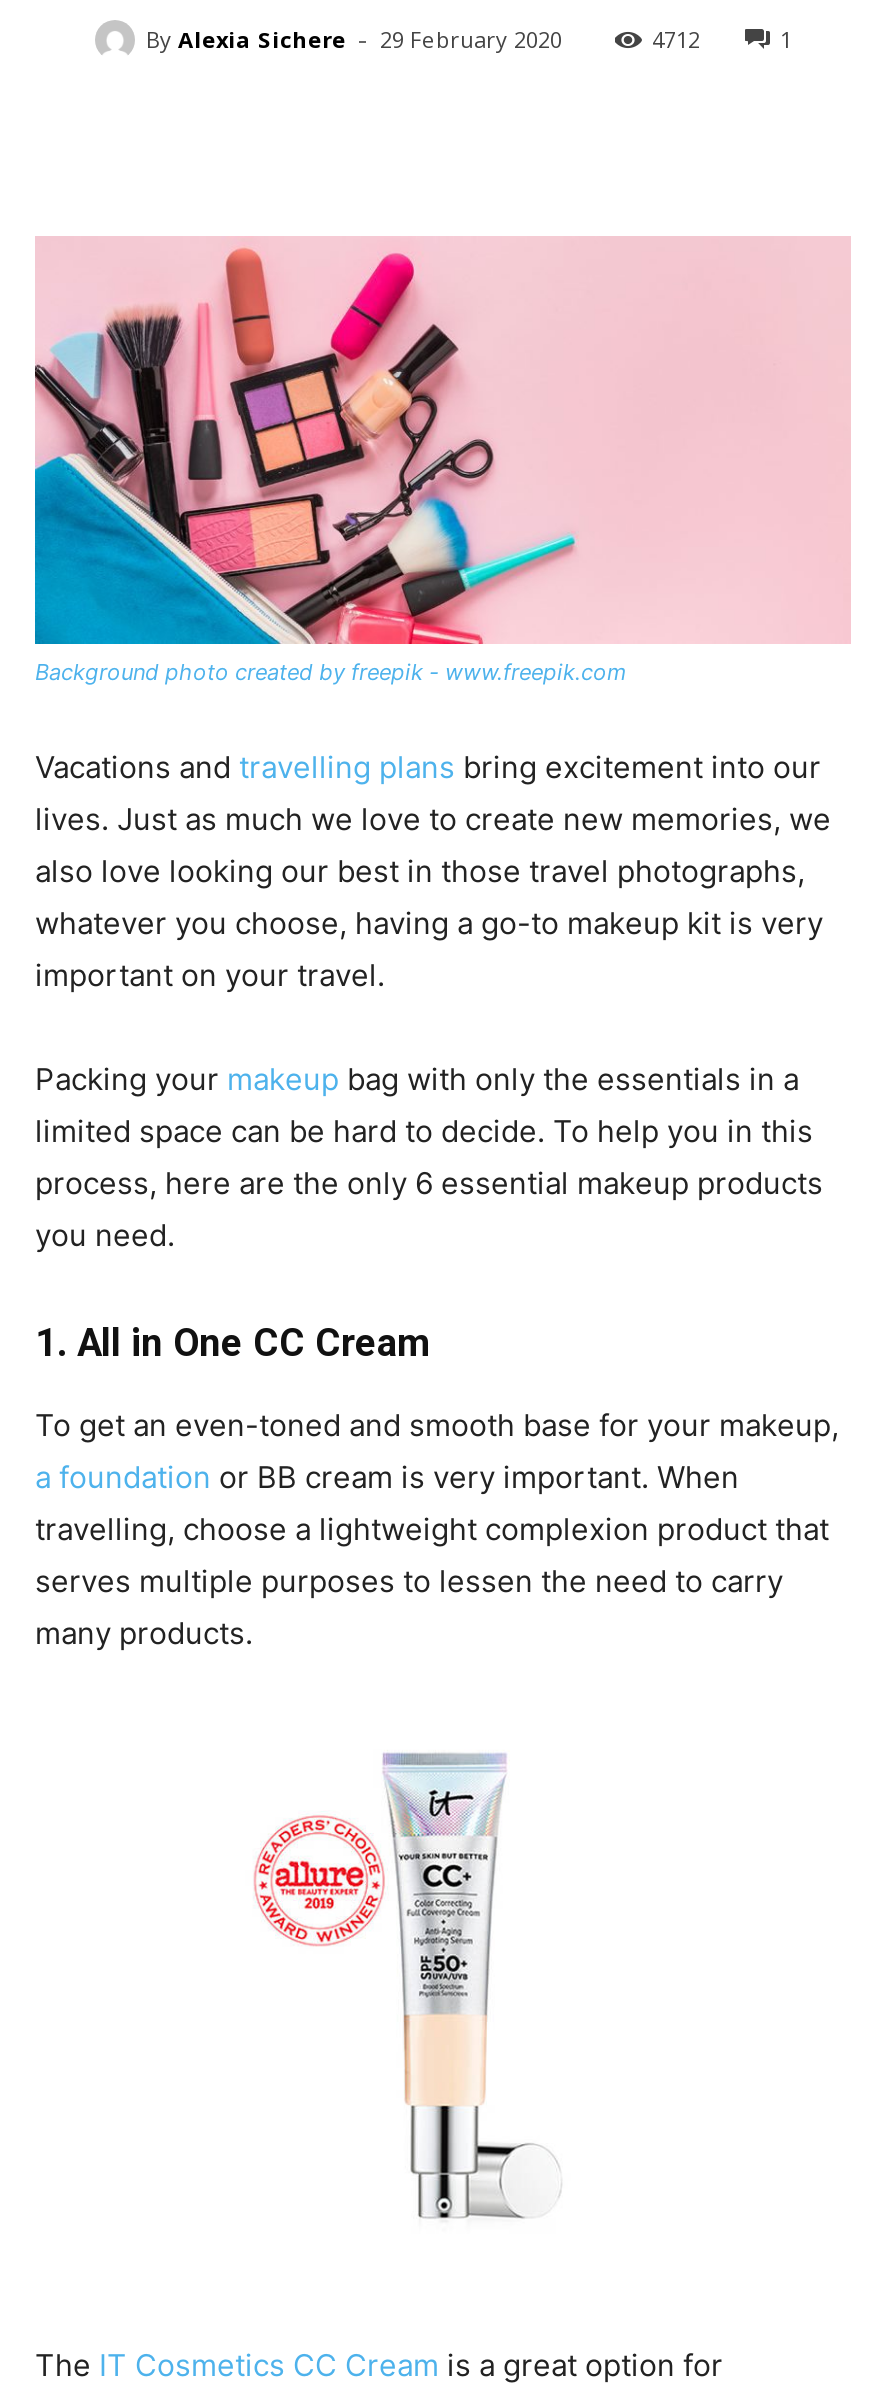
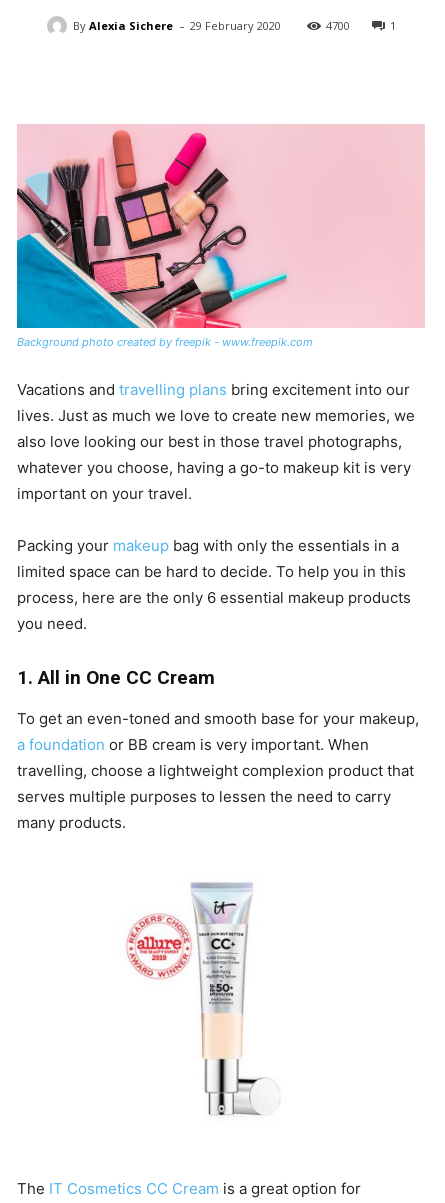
- 4712
+ 4700
